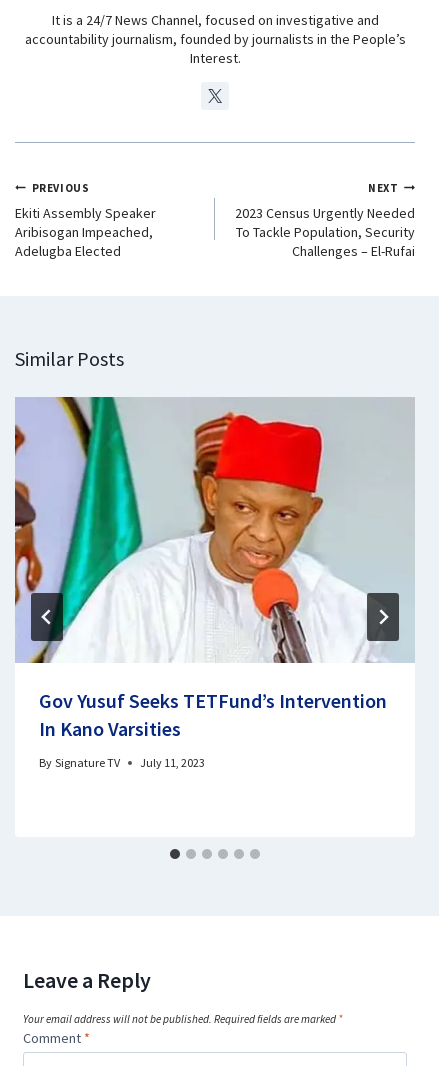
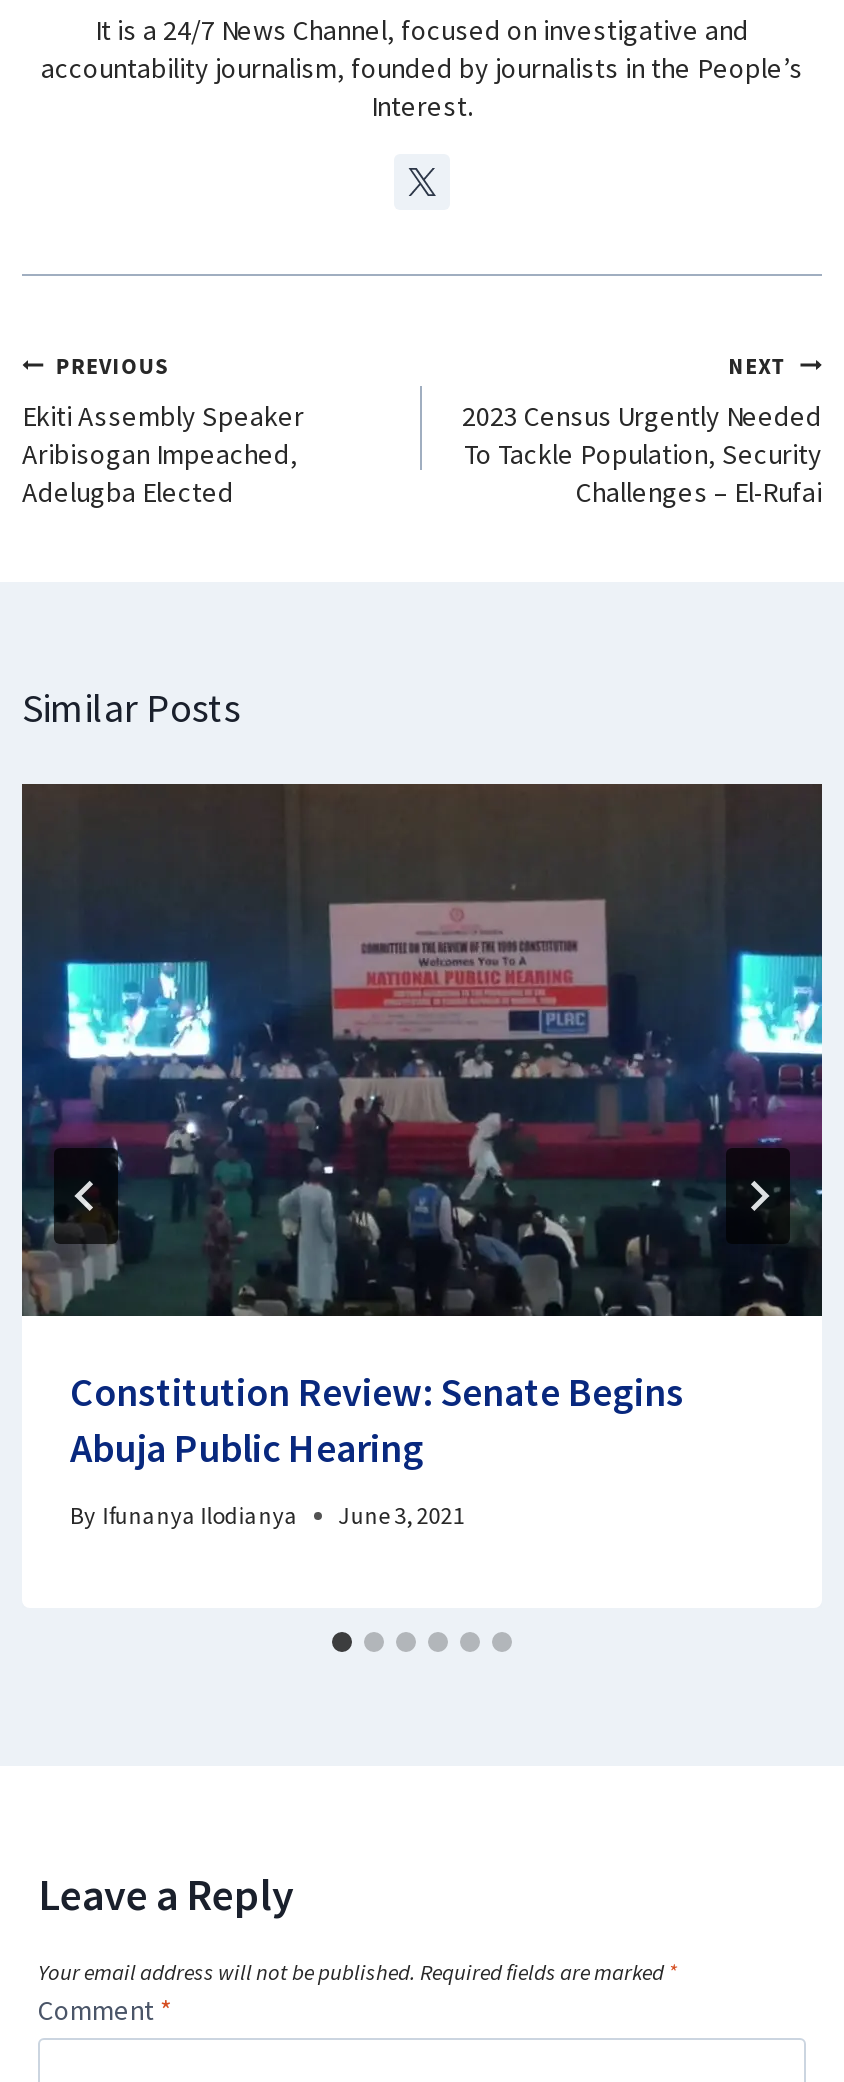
- [image]
- Gov Yusuf Seeks TETFund’s Intervention
- In Kano Varsities
+ [image]
+ Constitution Review: Senate Begins
+ Abuja Public Hearing

- By Signature TV
- July 11, 2023
+ By Ifunanya Ilodianya
+ June 3, 2021
